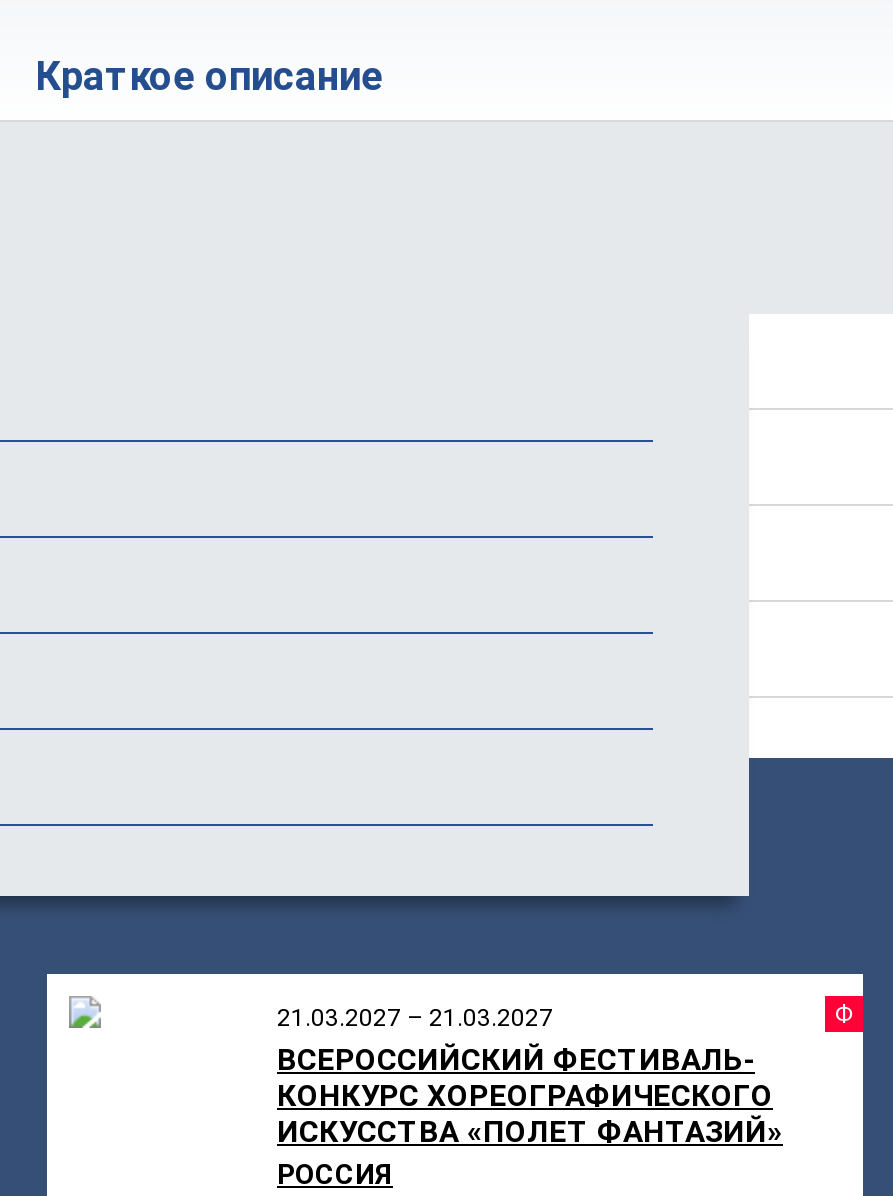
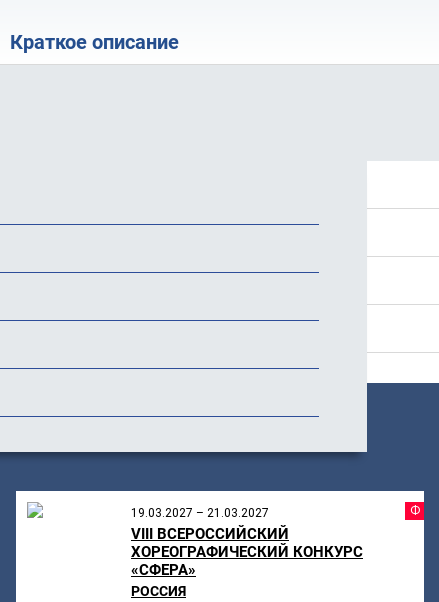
- 21.03.2027 – 21.03.2027
+ 19.03.2027 – 21.03.2027

- ВСЕРОССИЙСКИЙ ФЕСТИВАЛЬ-
- КОНКУРС ХОРЕОГРАФИЧЕСКОГО
- ИСКУССТВА «ПОЛЕТ ФАНТАЗИЙ»
+ VIII ВСЕРОССИЙСКИЙ
+ ХОРЕОГРАФИЧЕСКИЙ КОНКУРС
+ «СФЕРА»
